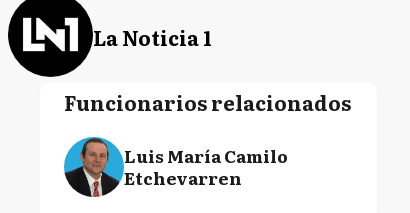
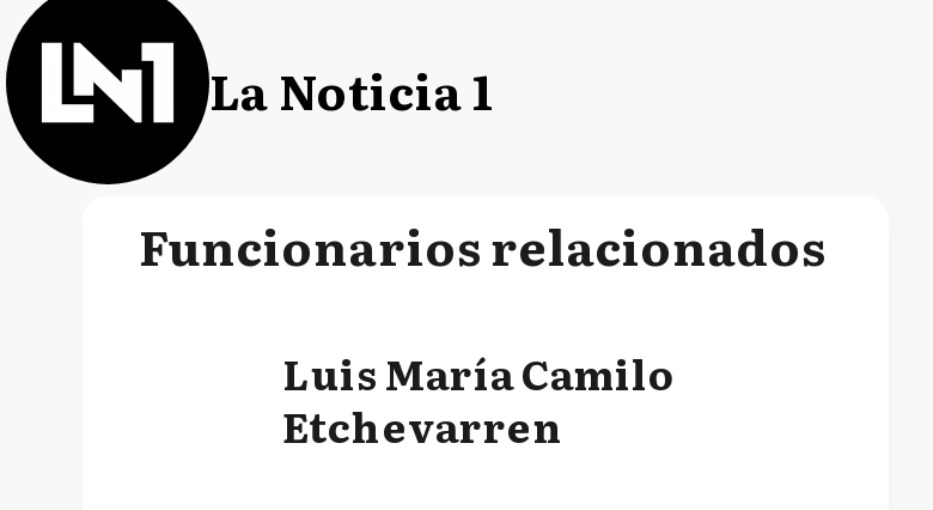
- [image]
